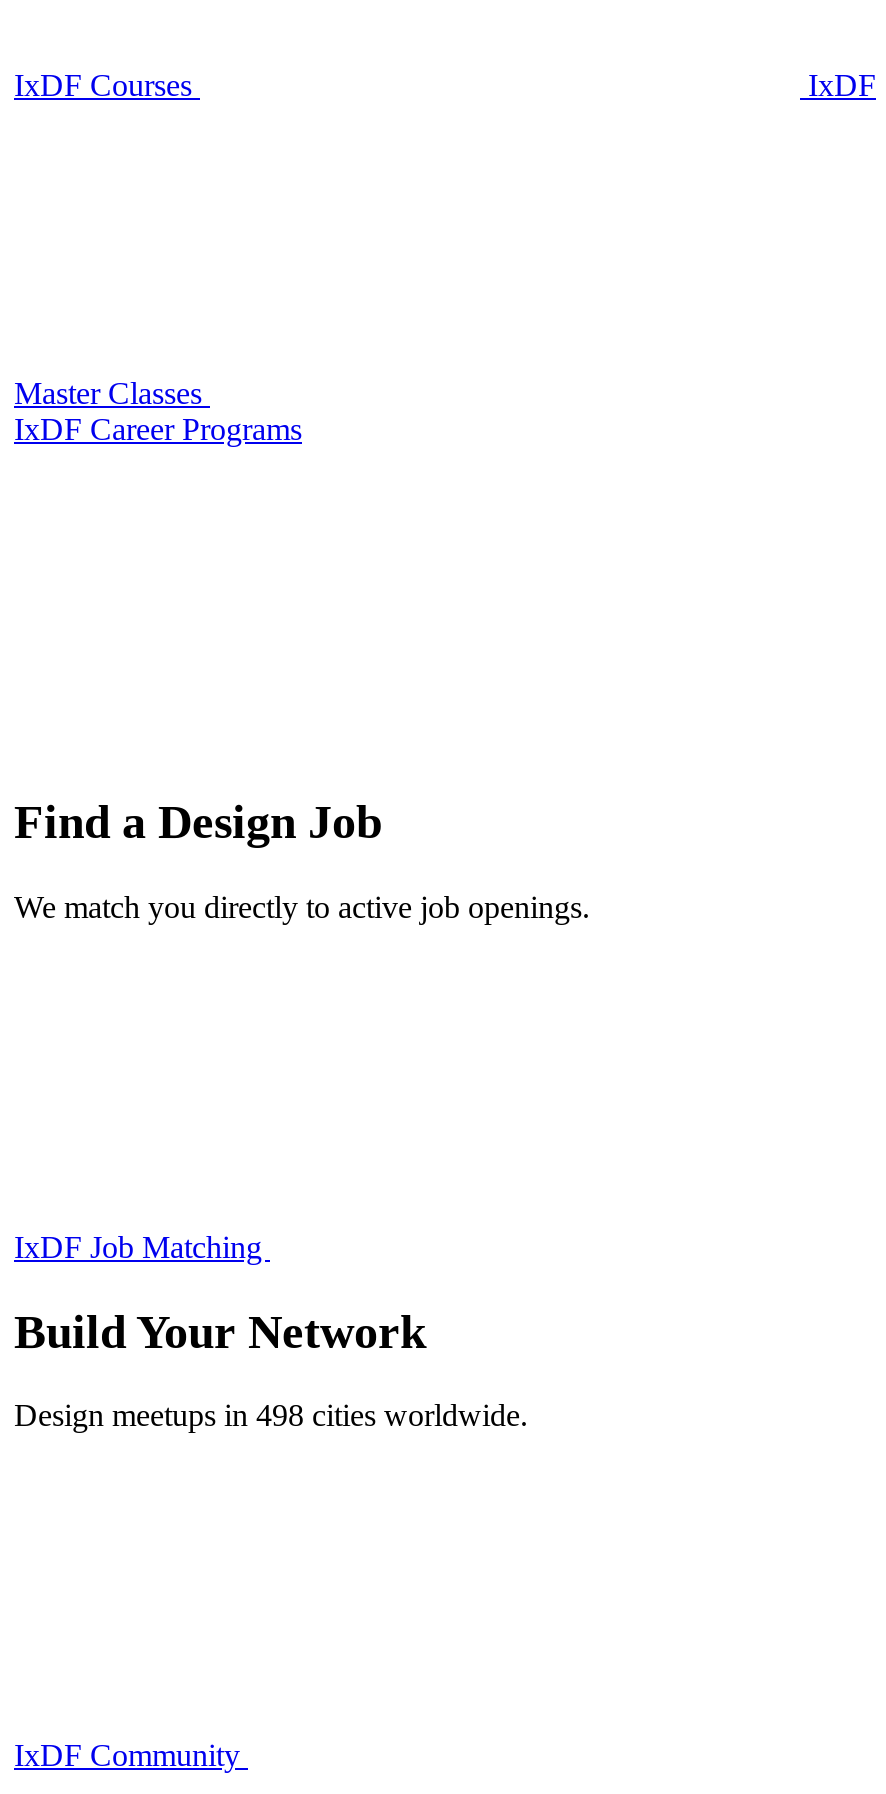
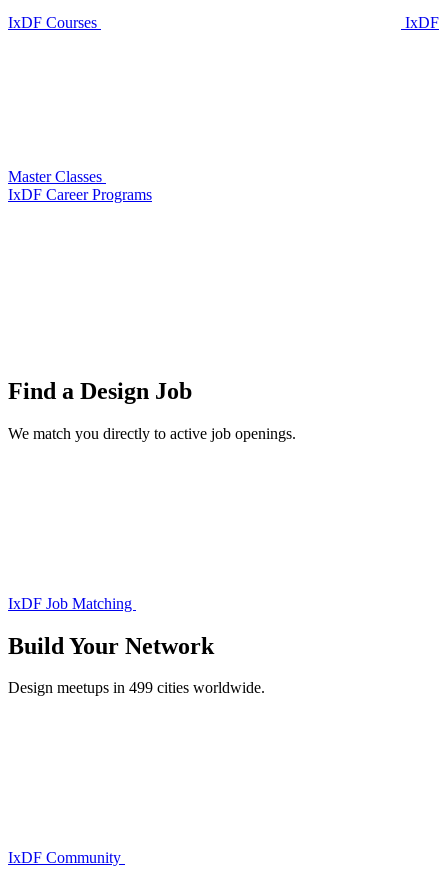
- Design meetups in 498 cities worldwide.
+ Design meetups in 499 cities worldwide.
